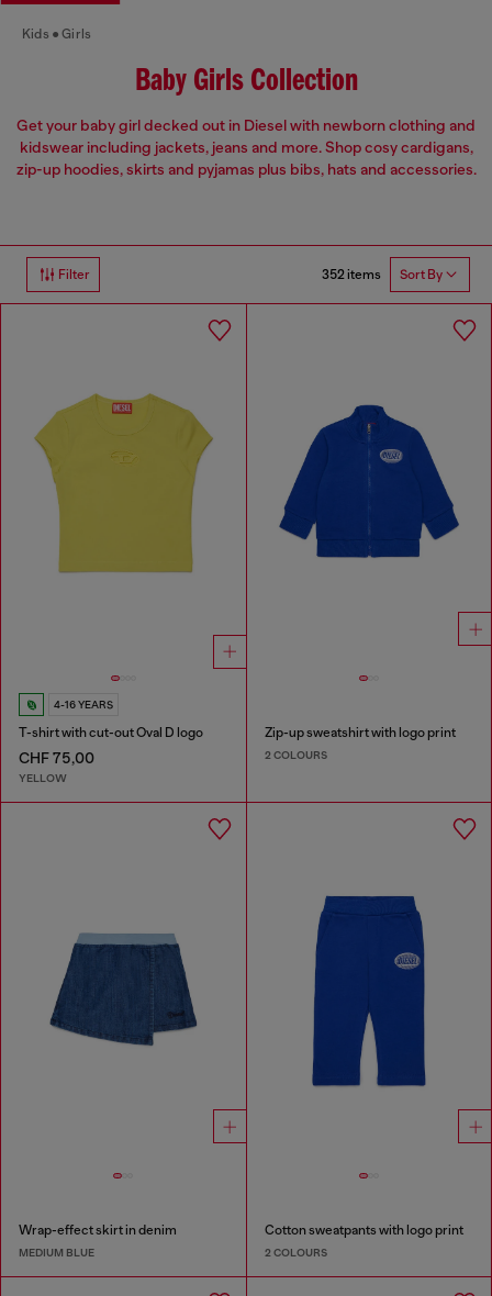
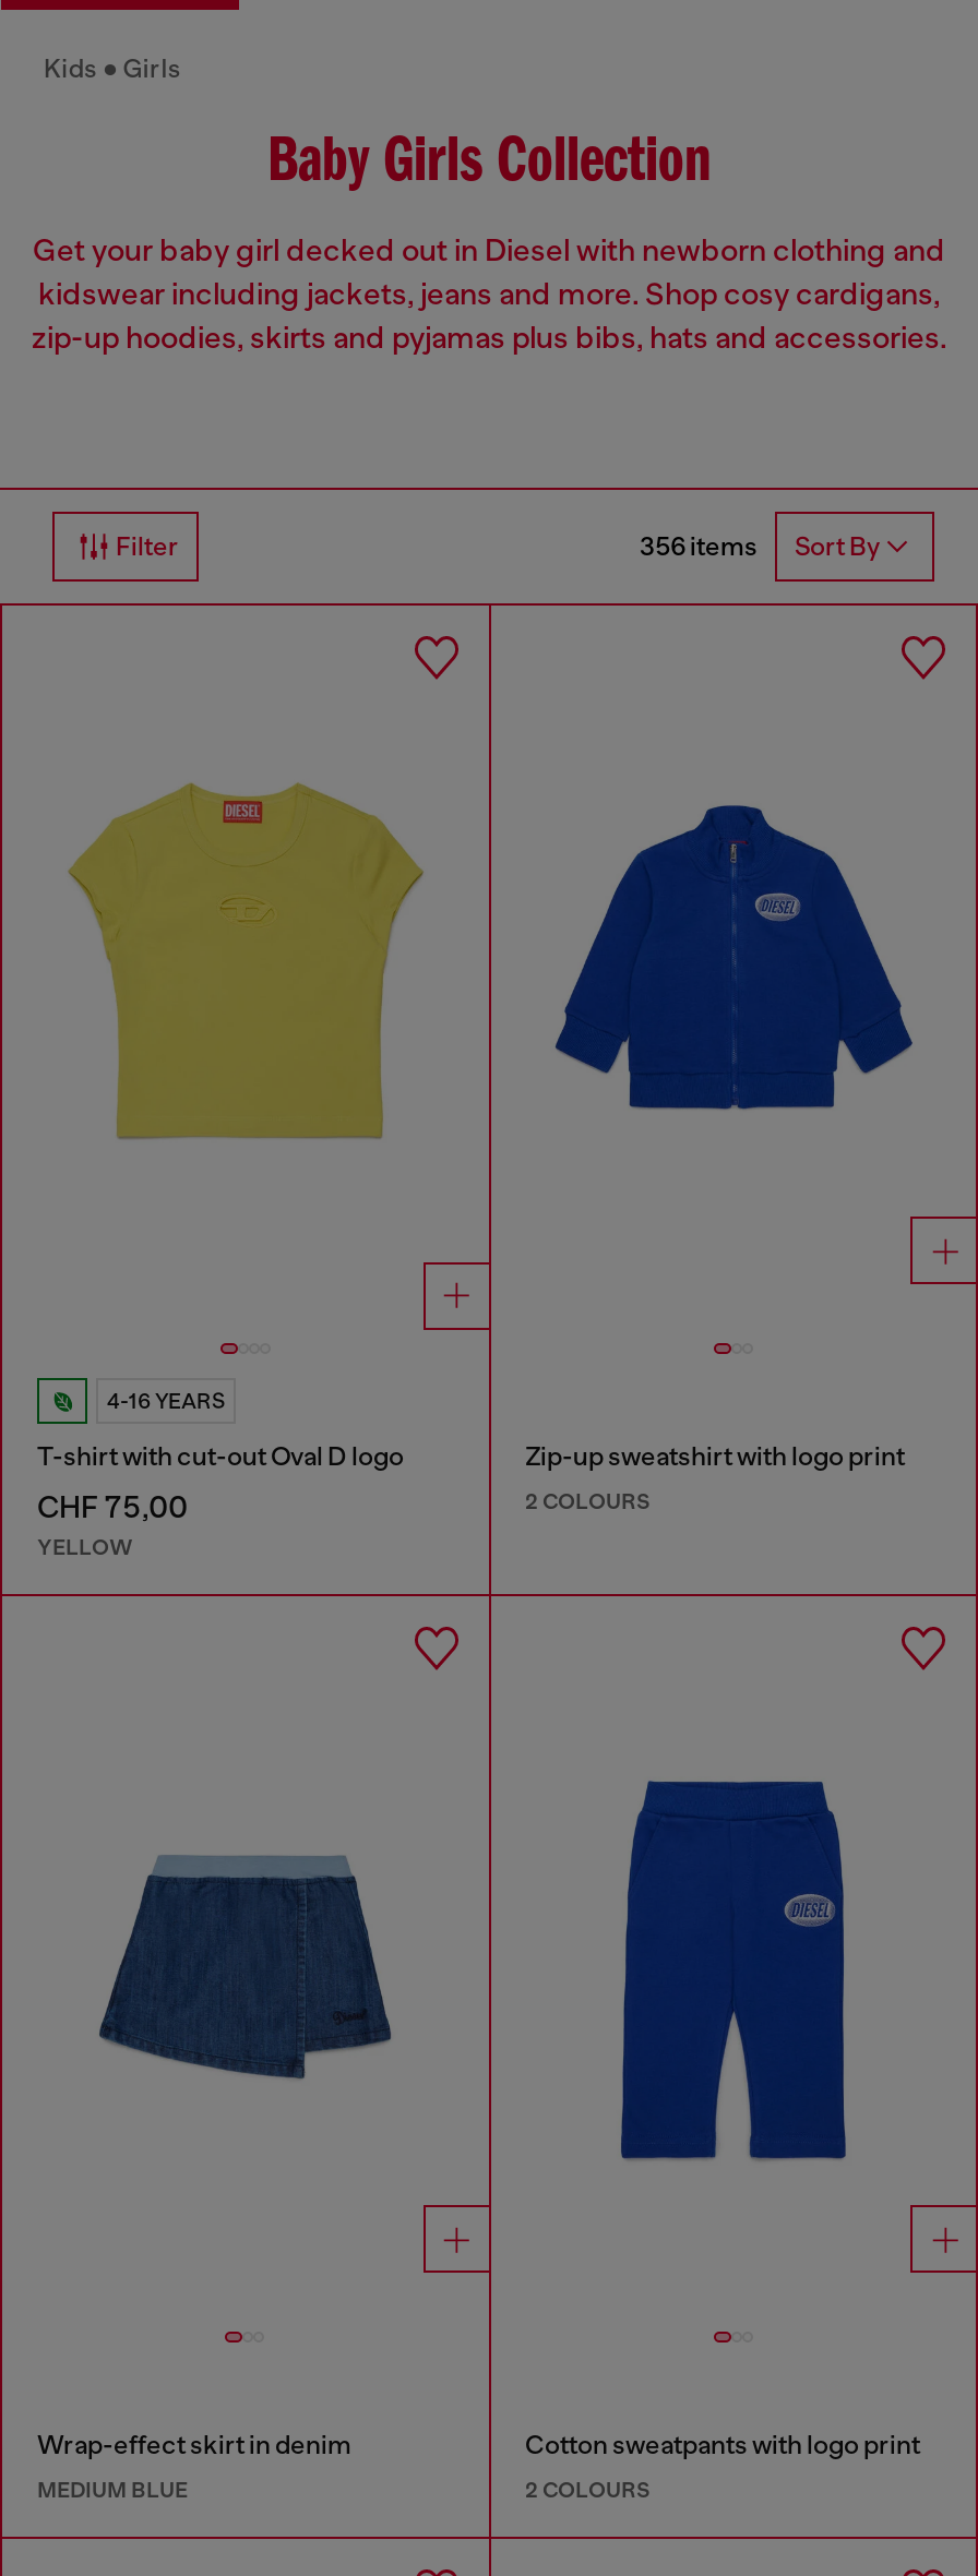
- 352 items Sort By
+ 356 items Sort By
